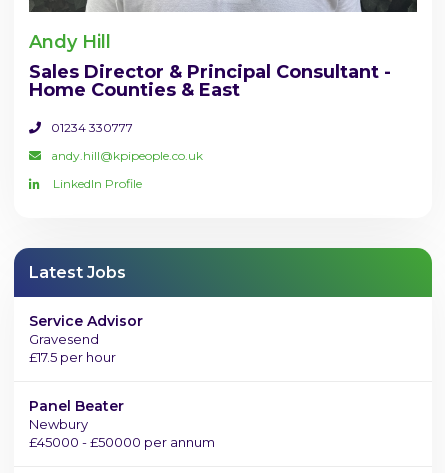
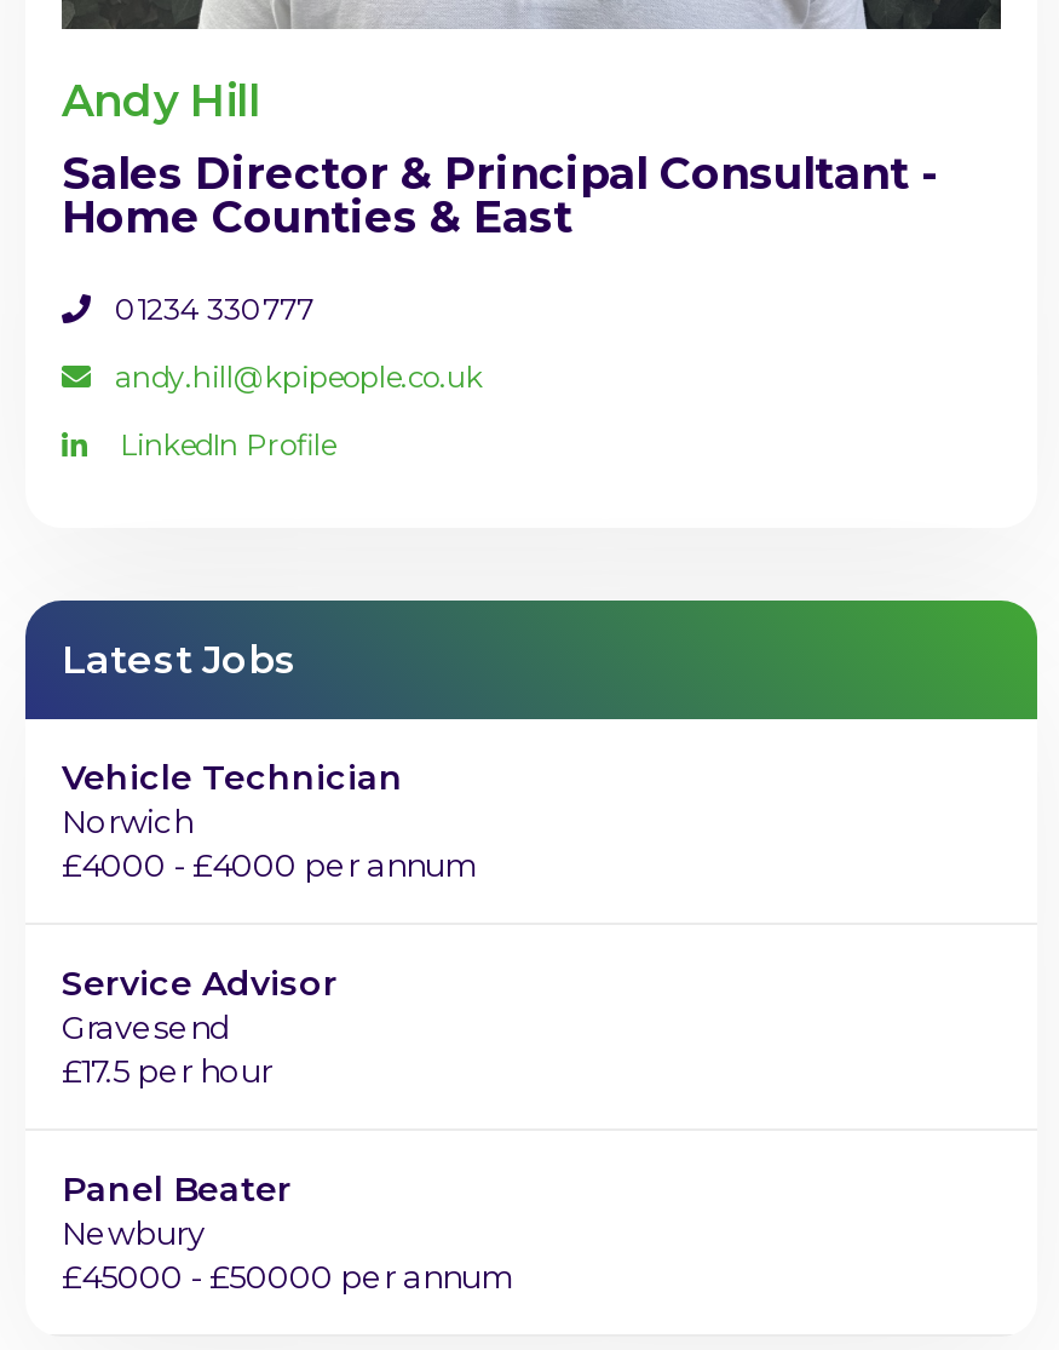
+ Vehicle Technician
+ Norwich
+ £4000 - £4000 per annum
